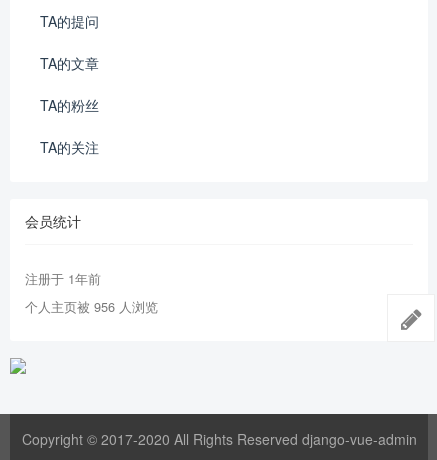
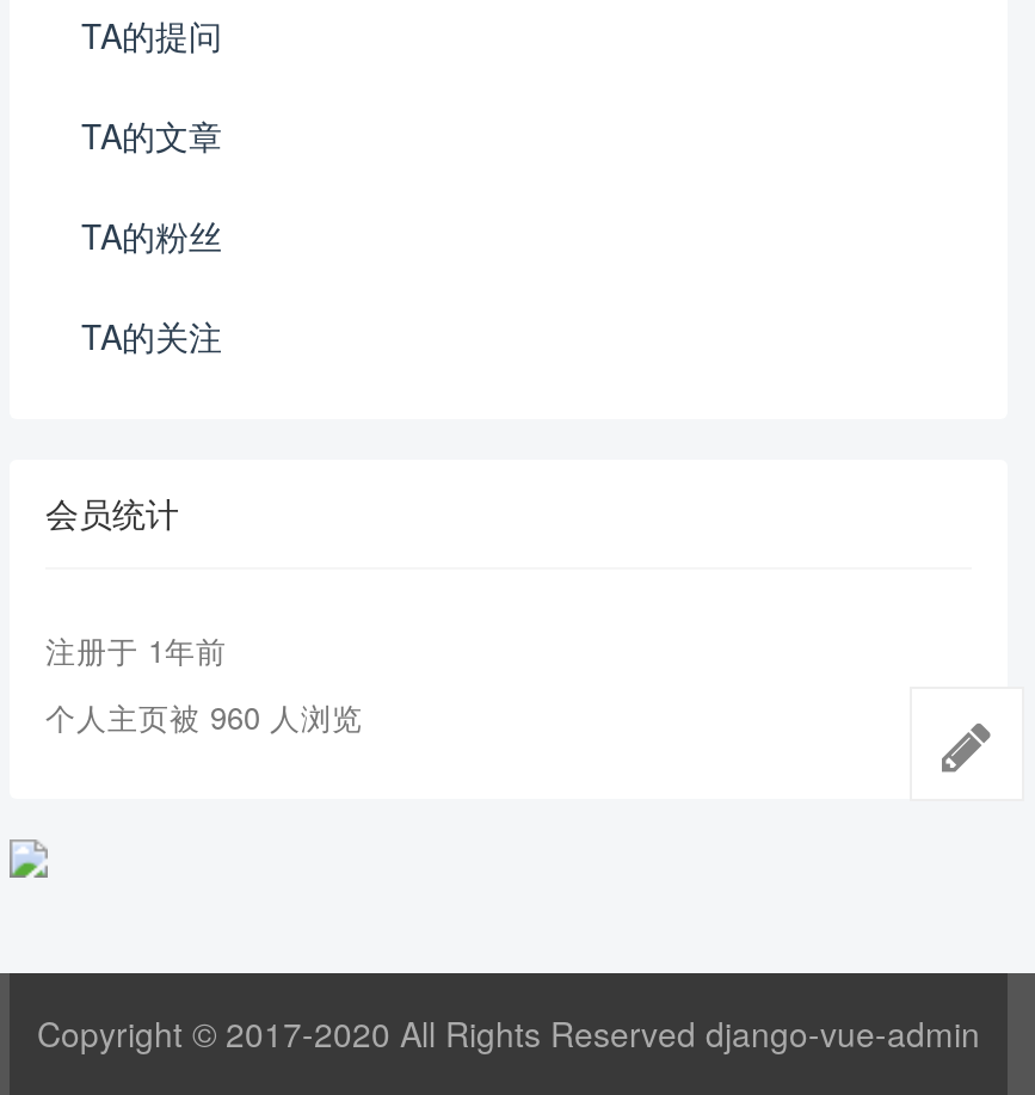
- 个人主页被 956 人浏览
+ 个人主页被 960 人浏览
